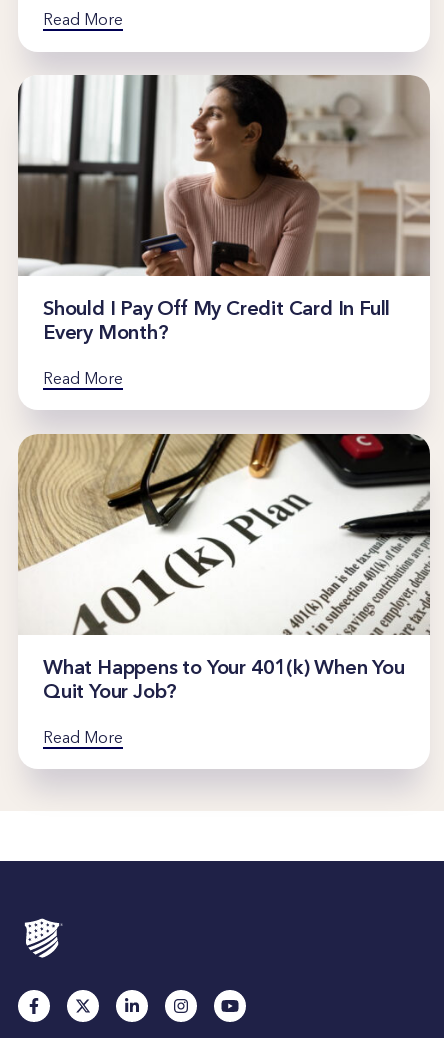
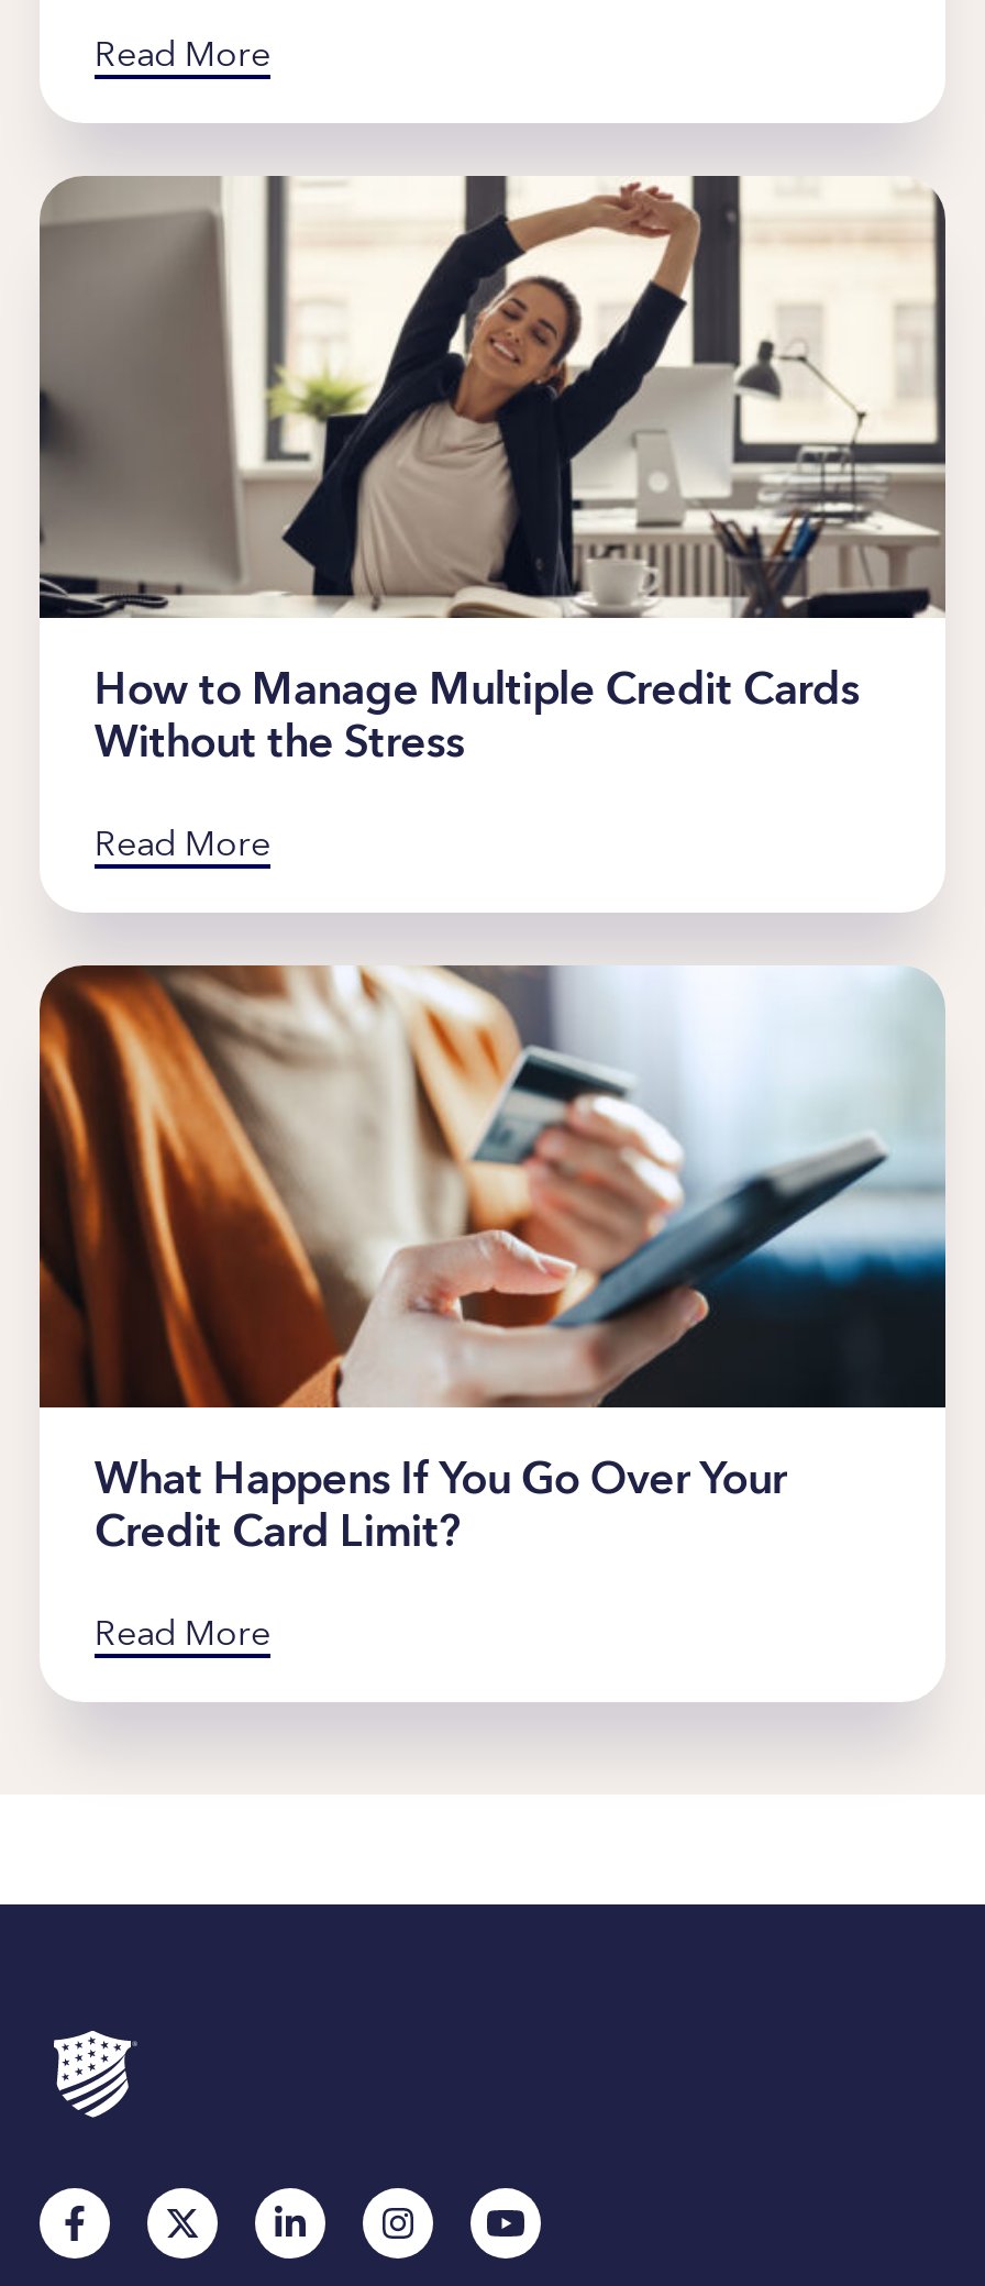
- [image]
- Should I Pay Off My Credit Card In Full
- Every Month?
+ [image]
+ How to Manage Multiple Credit Cards
+ Without the Stress

- [image]
- What Happens to Your 401(k) When You
- Quit Your Job?
+ [image]
+ What Happens If You Go Over Your
+ Credit Card Limit?
